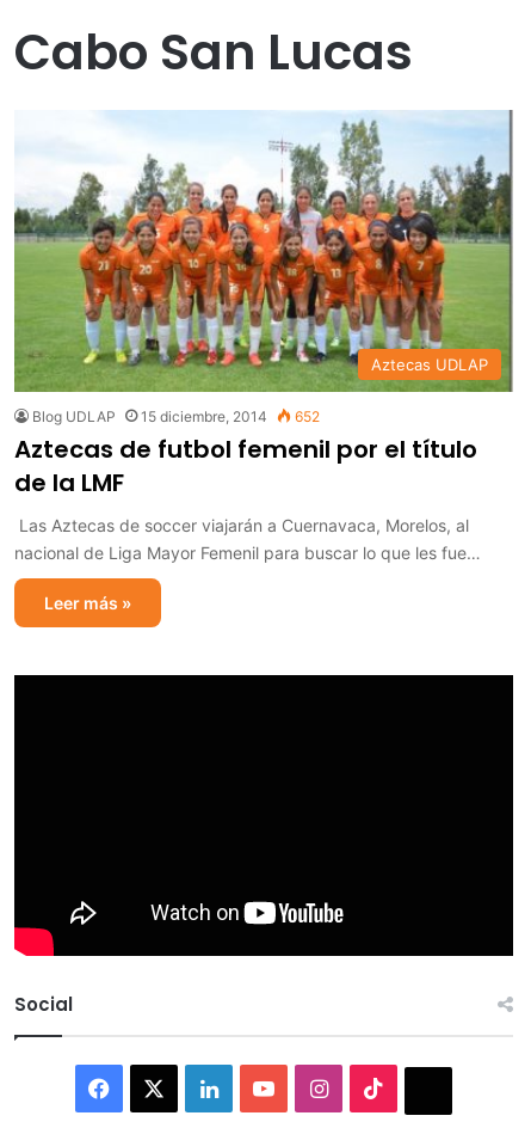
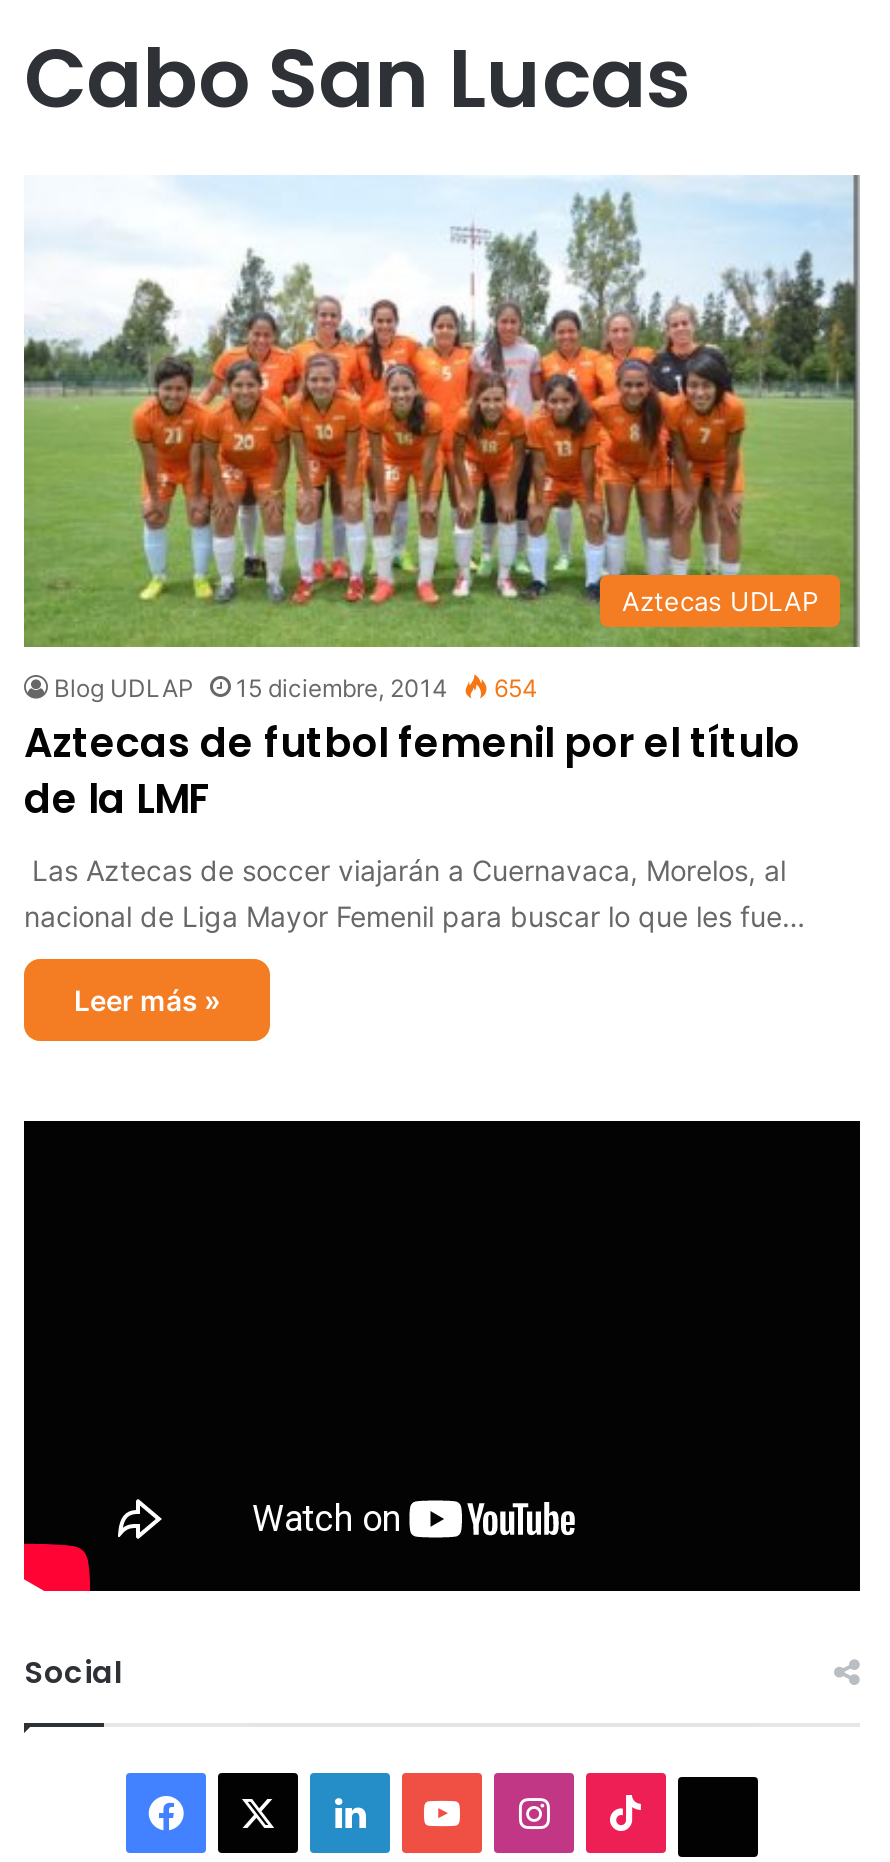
- Blog UDLAP 15 diciembre, 2014 652
+ Blog UDLAP 15 diciembre, 2014 654
